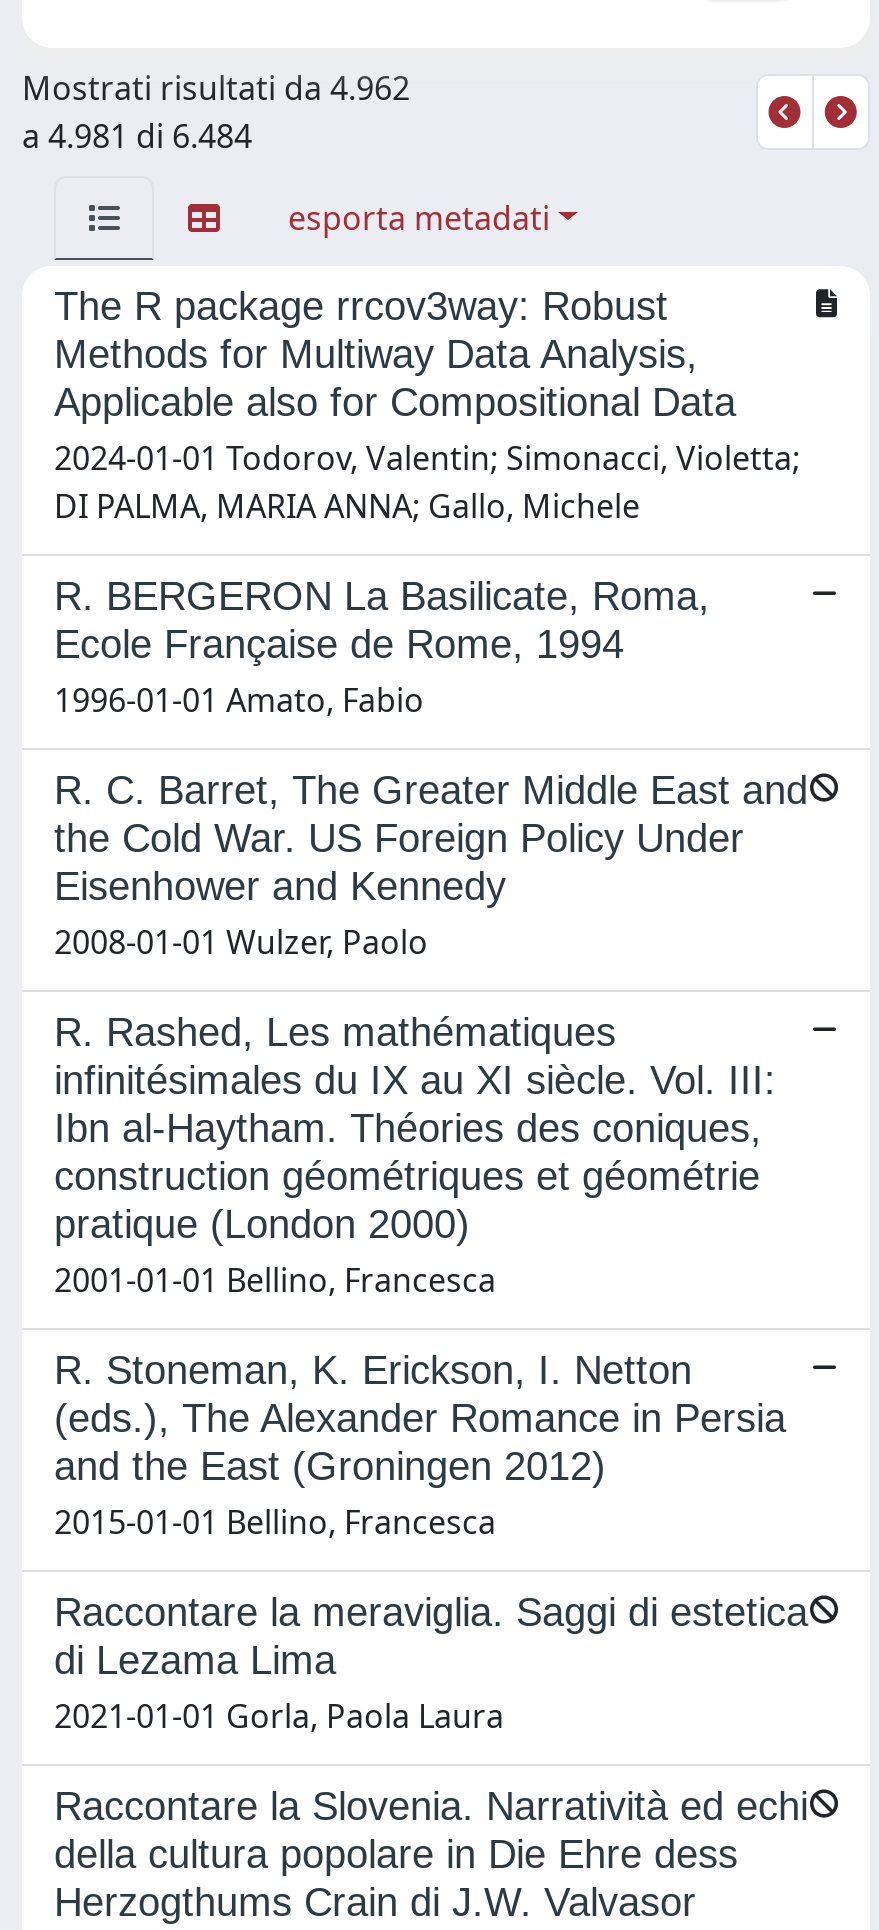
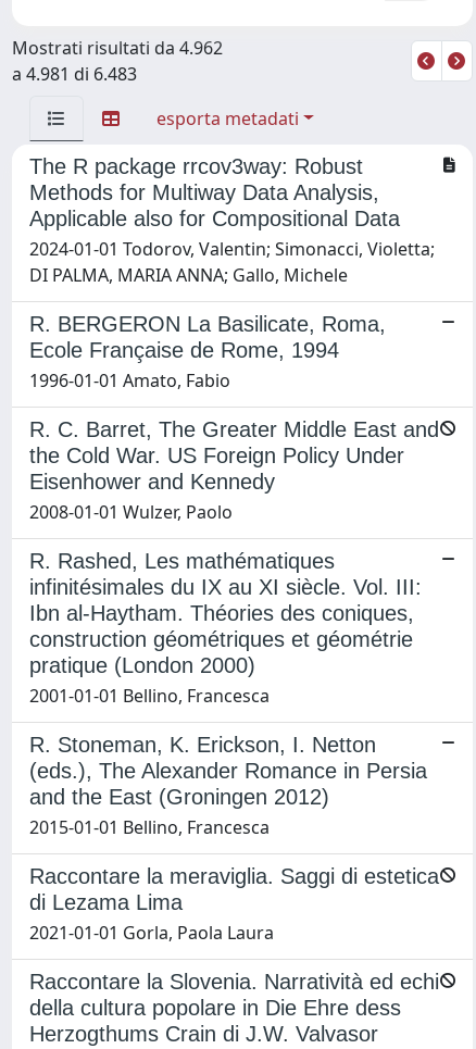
- a 4.981 di 6.484
+ a 4.981 di 6.483
